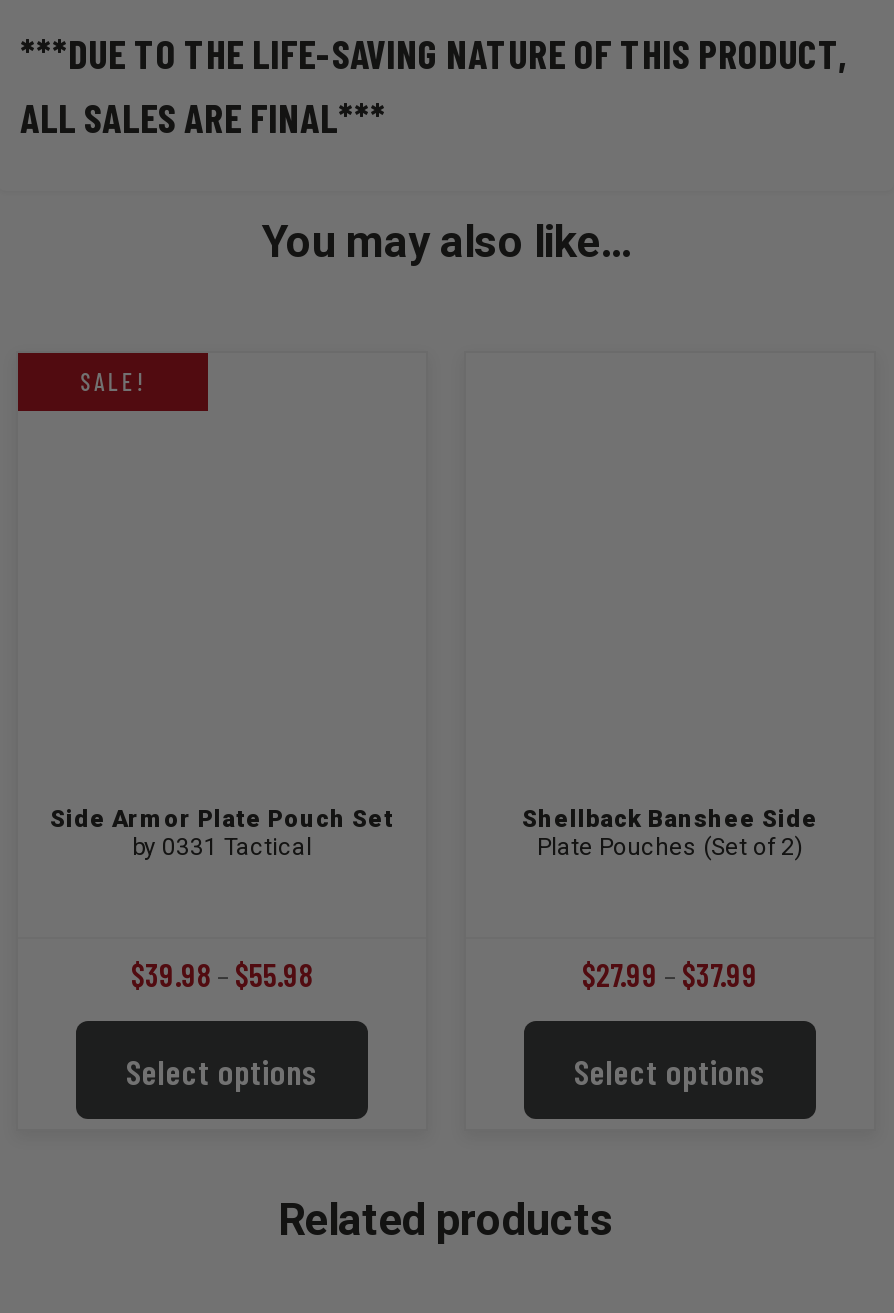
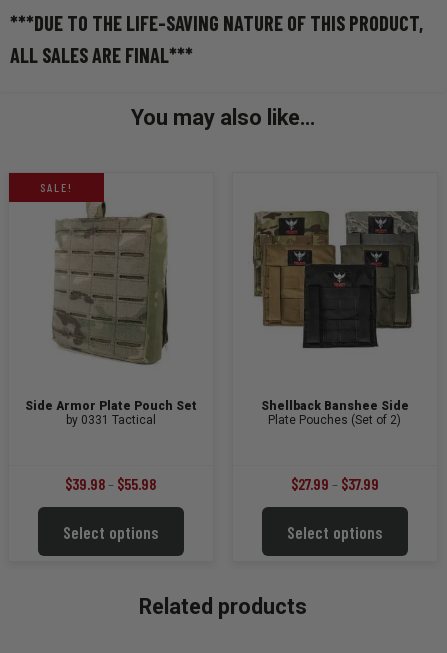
+ [image]

+ [image]
